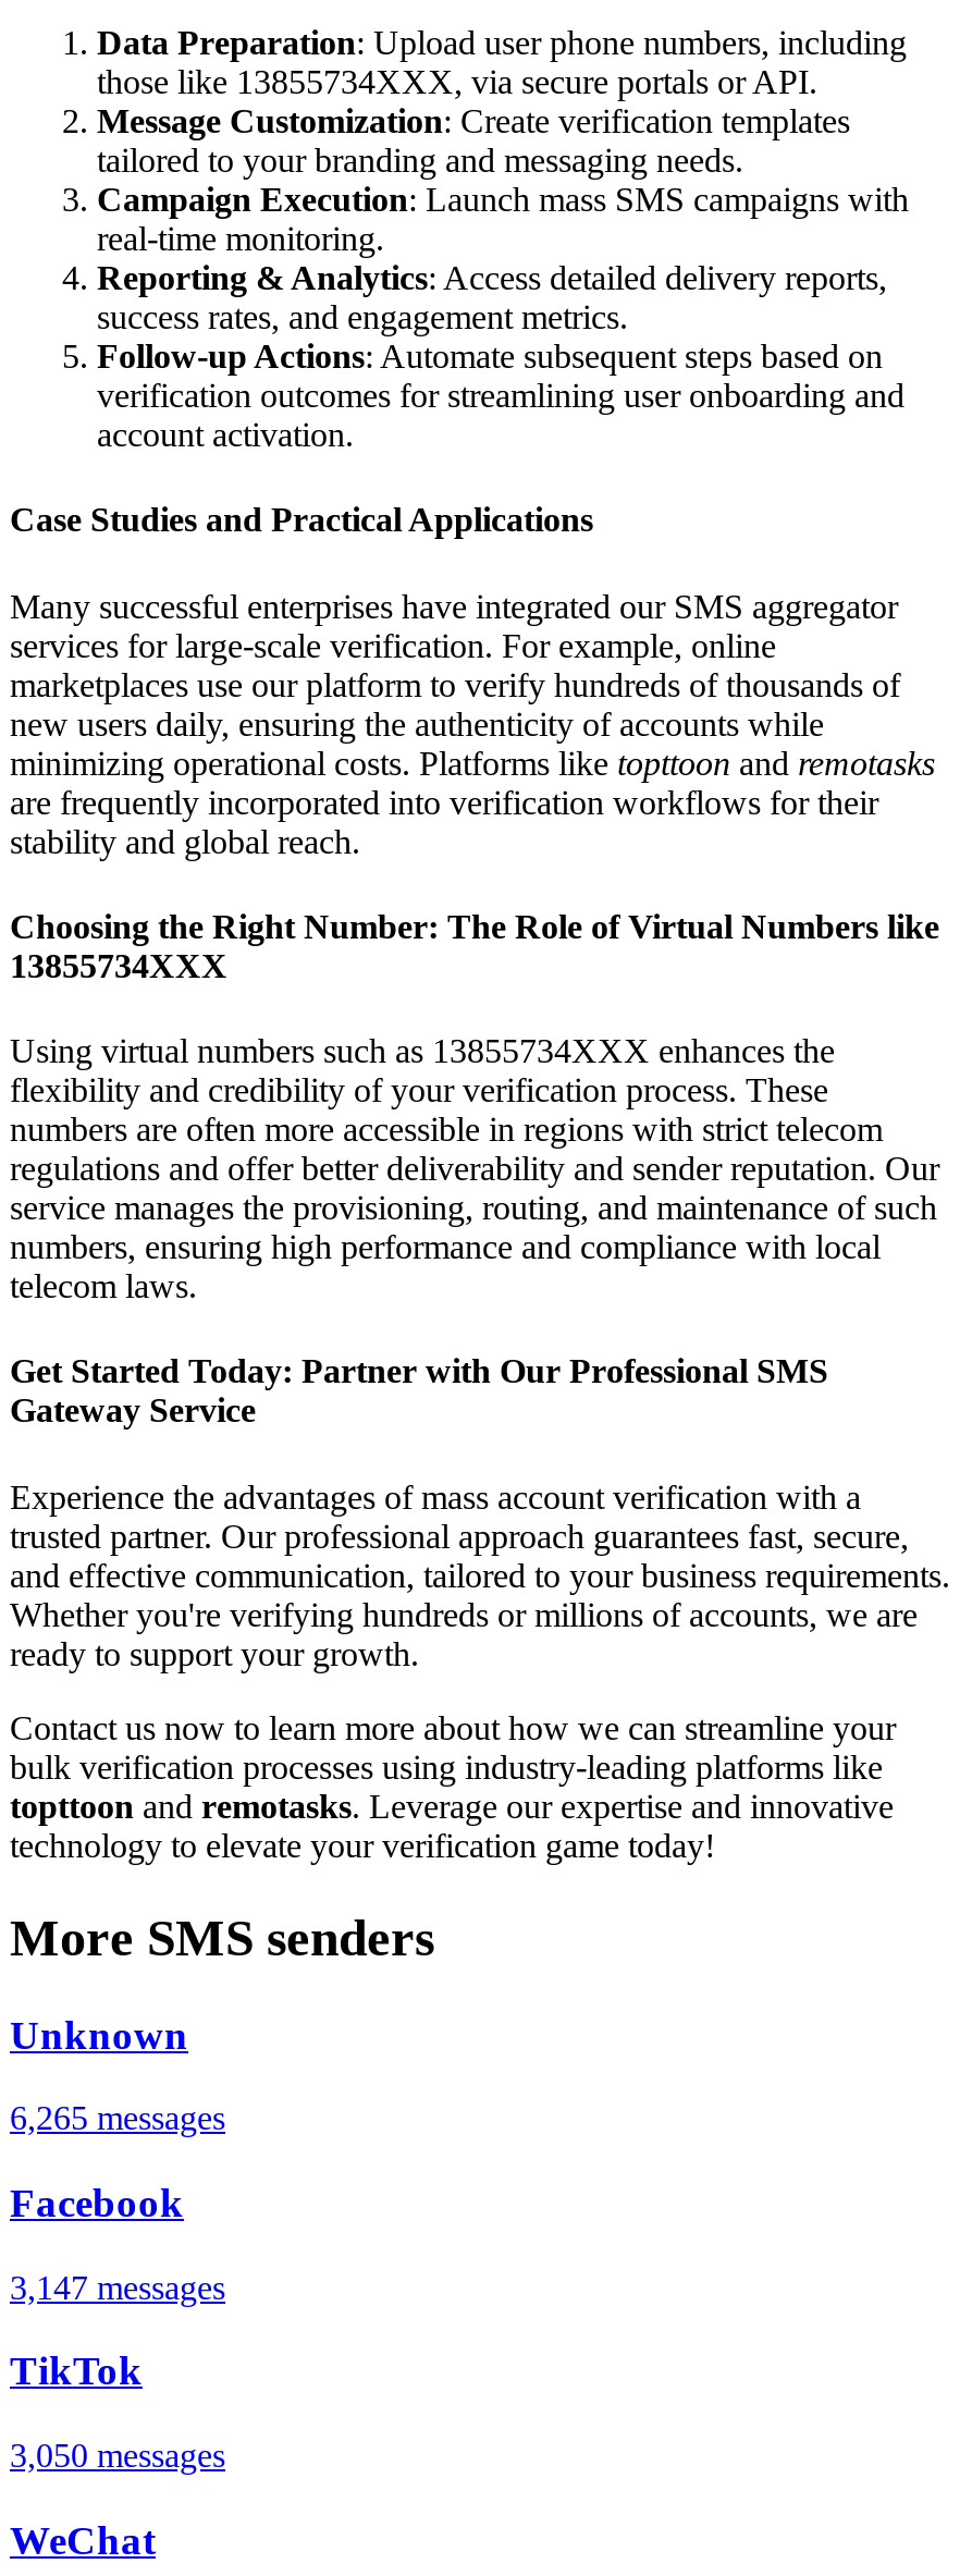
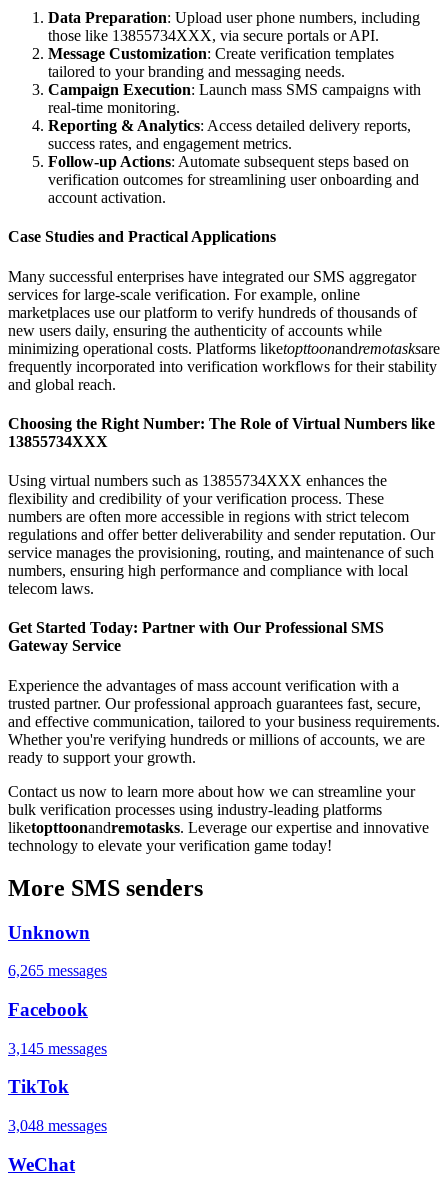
- 3,147 messages
+ 3,145 messages

- 3,050 messages
+ 3,048 messages
